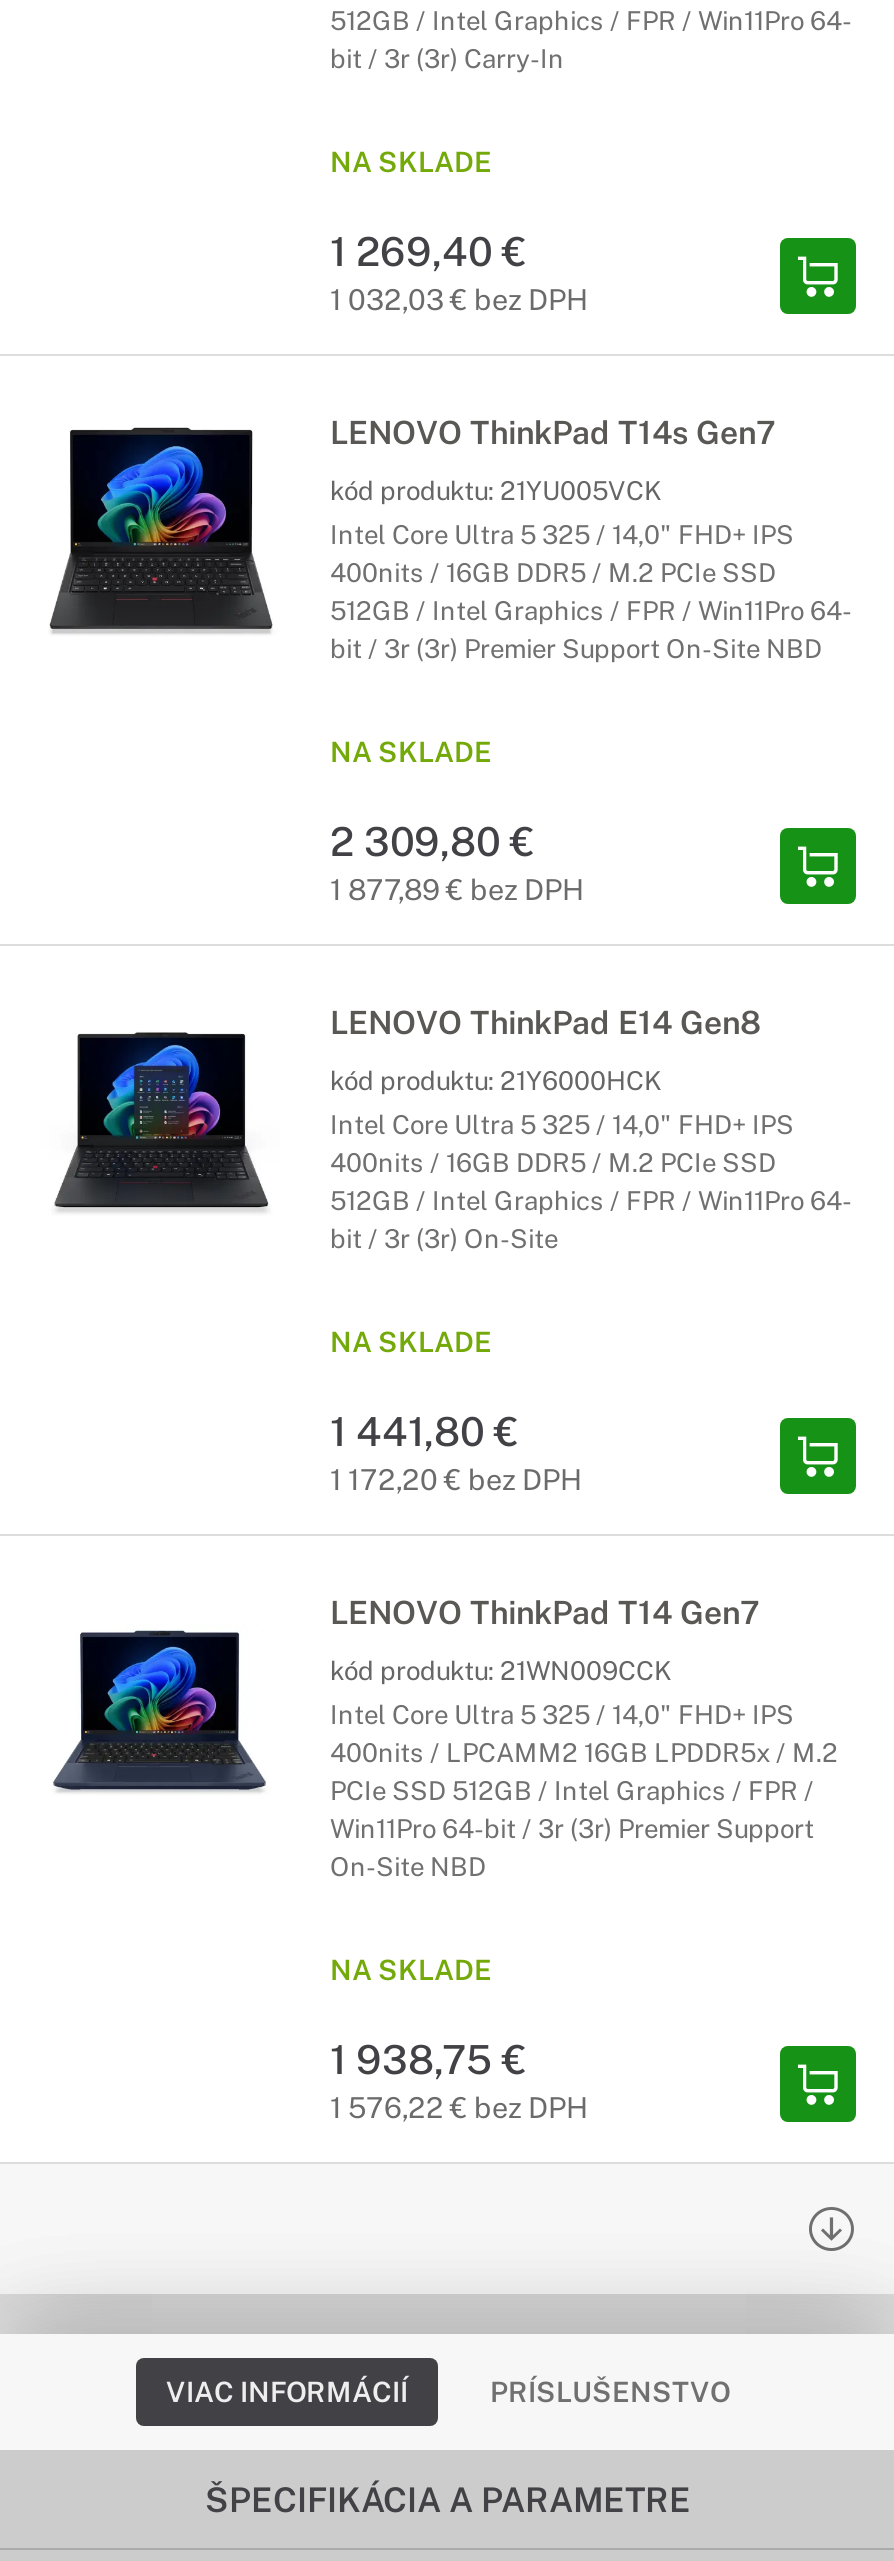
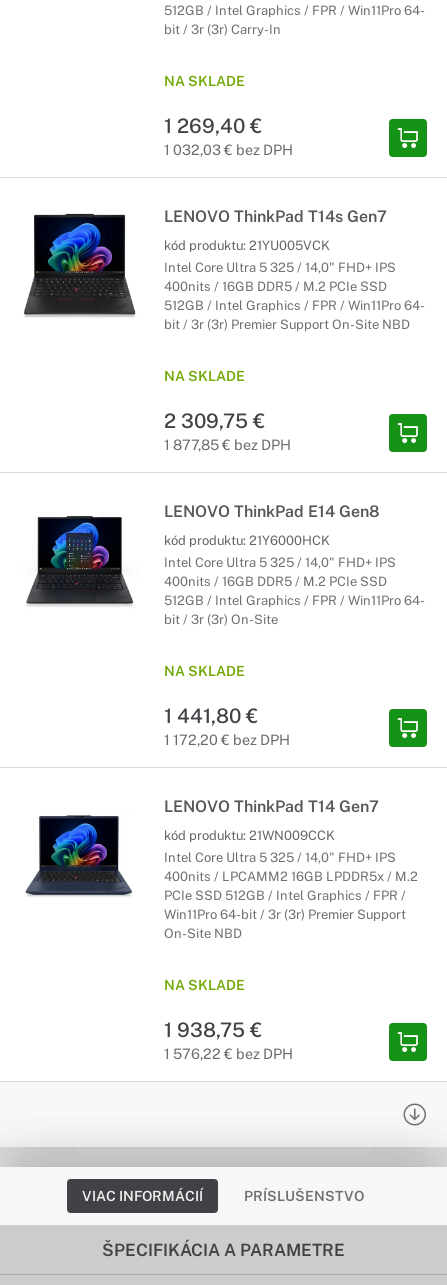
- 2 309,80 €
+ 2 309,75 €

- 1 877,89 € bez DPH
+ 1 877,85 € bez DPH
